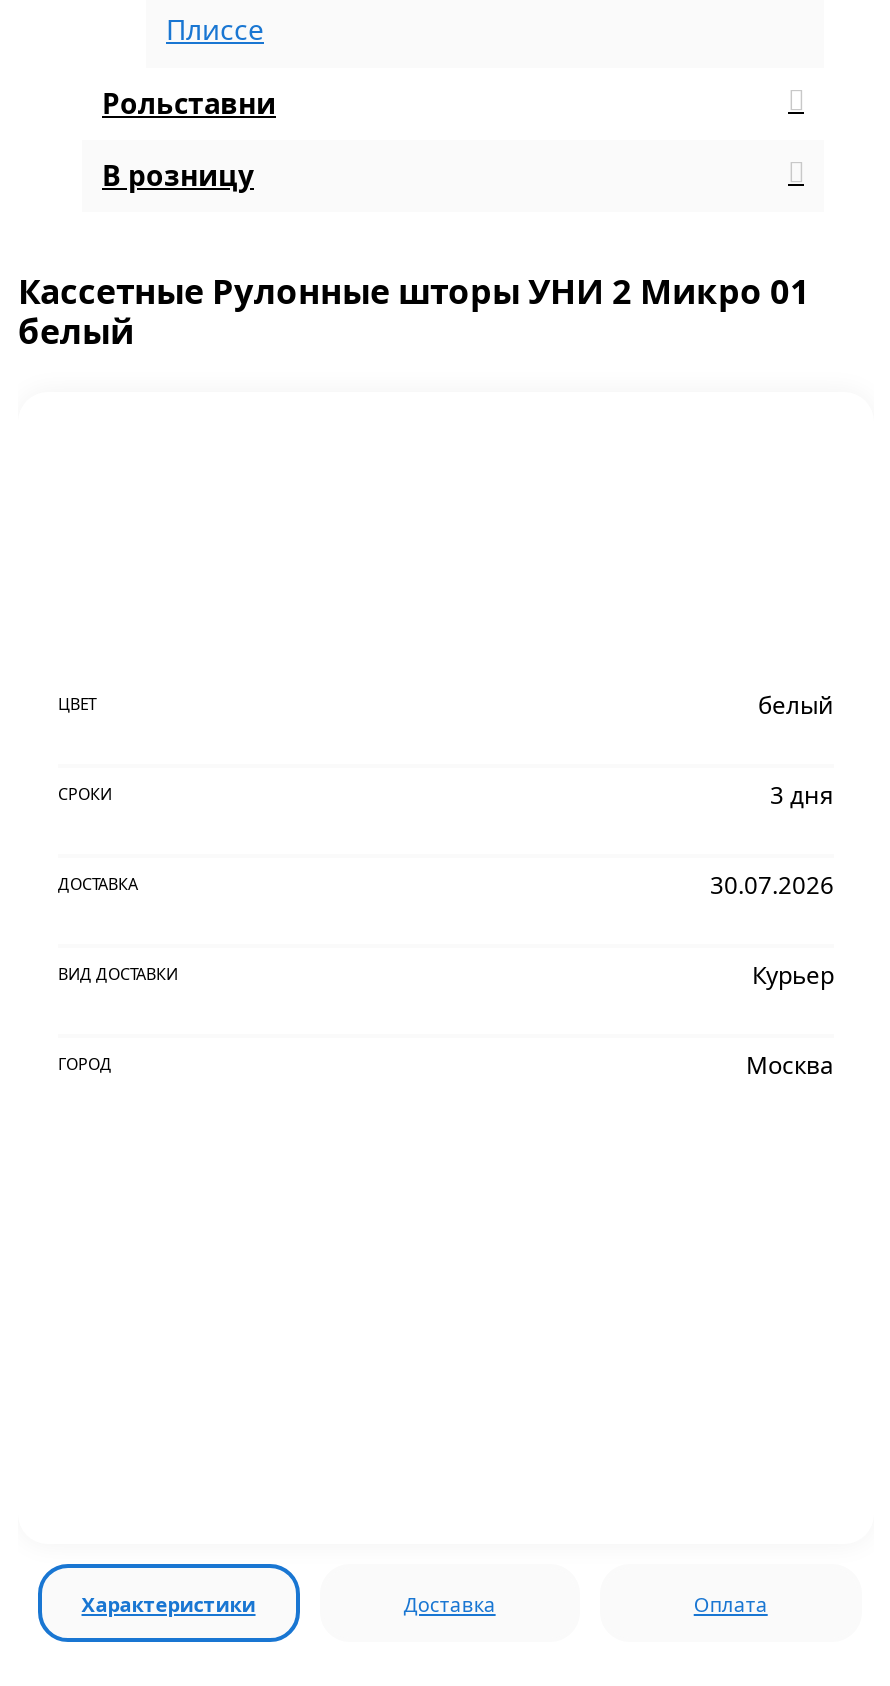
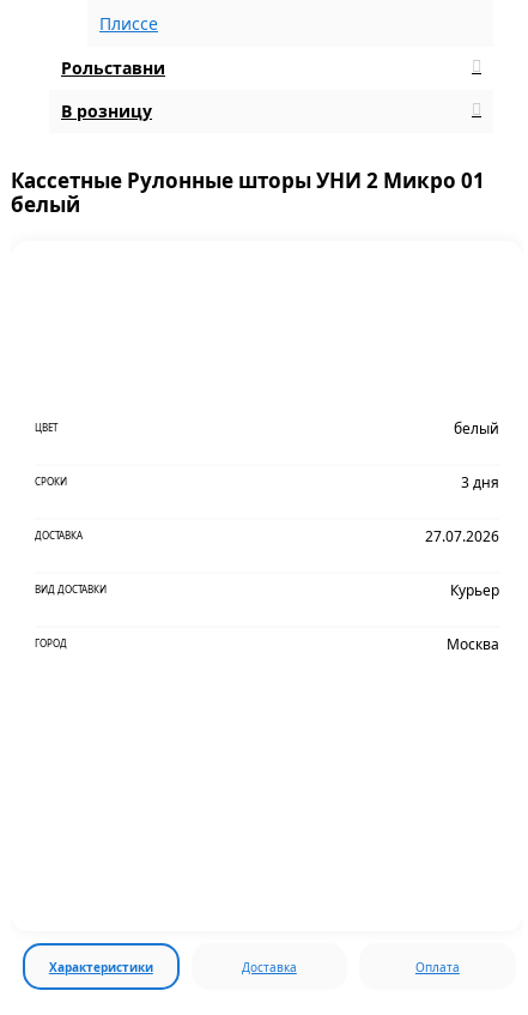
- 30.07.2026
+ 27.07.2026
